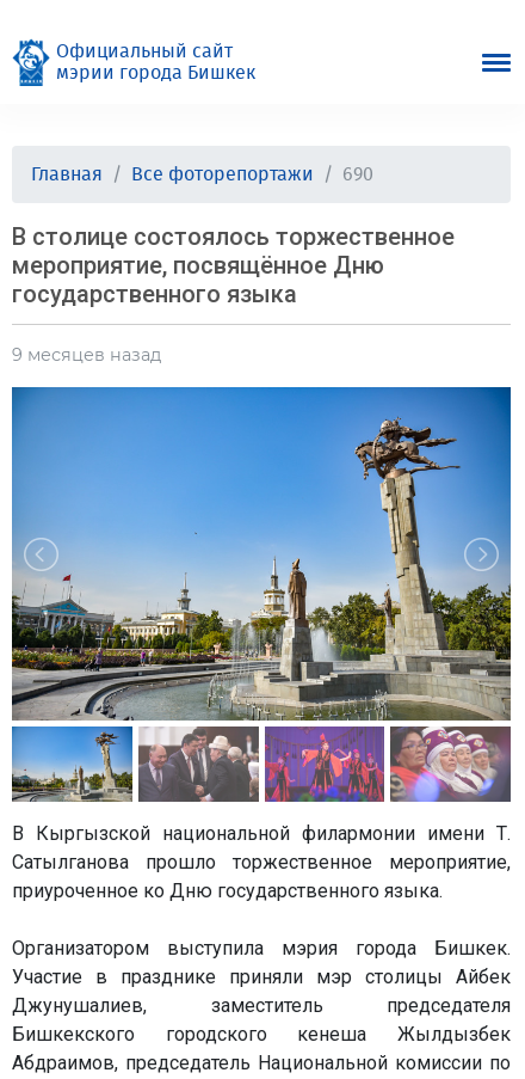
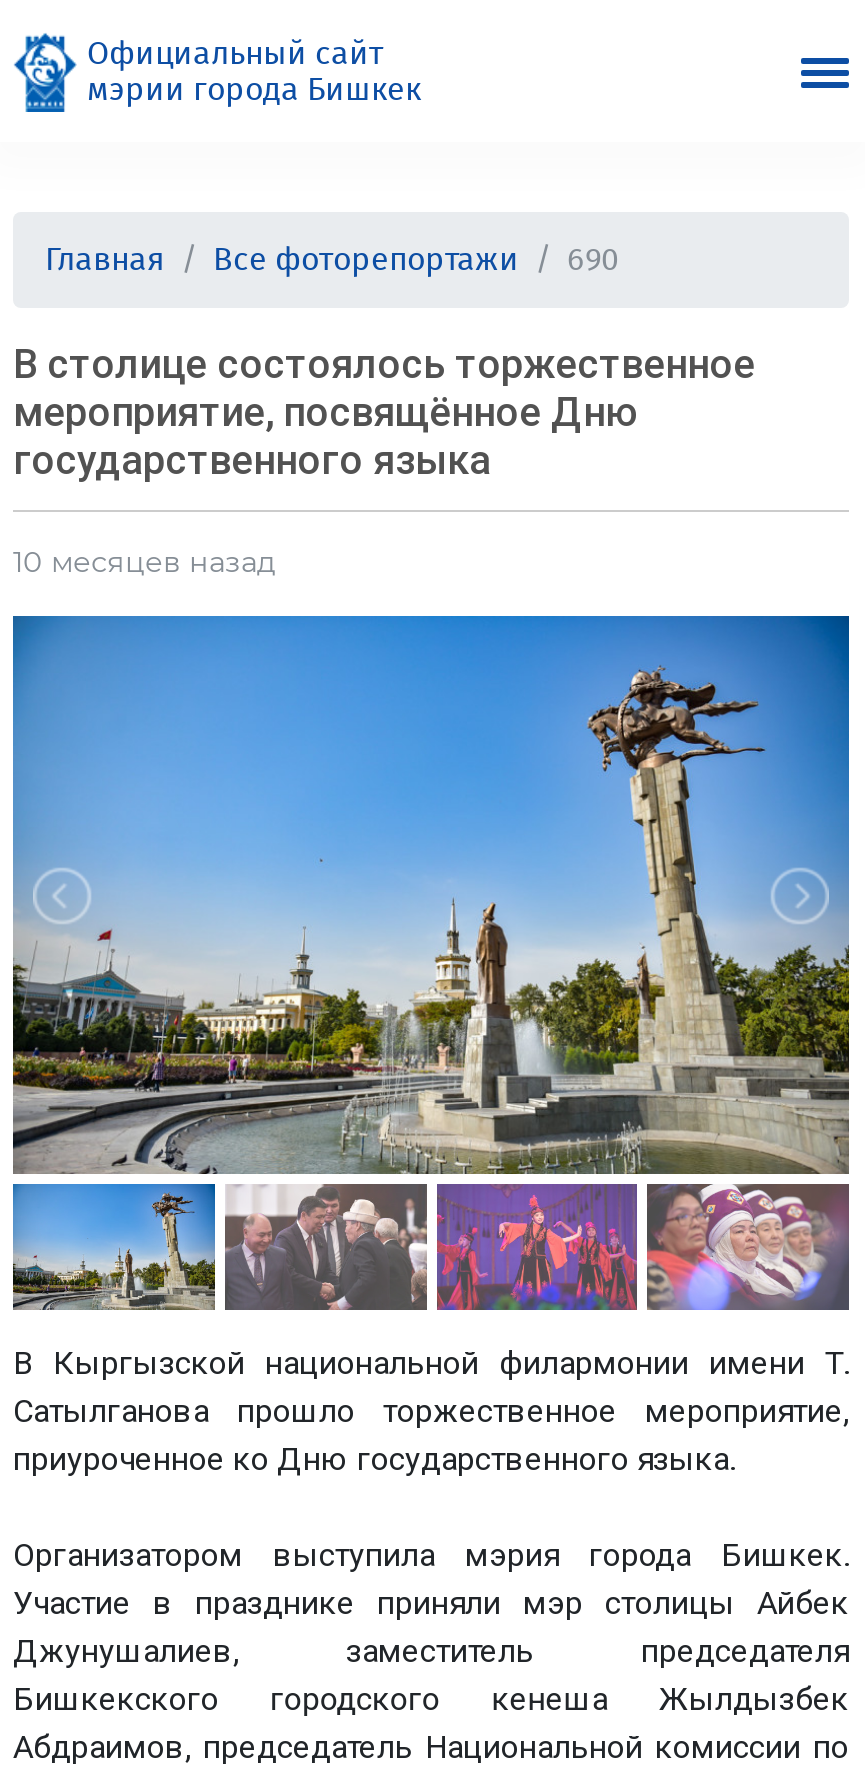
- 9 месяцев назад
+ 10 месяцев назад
